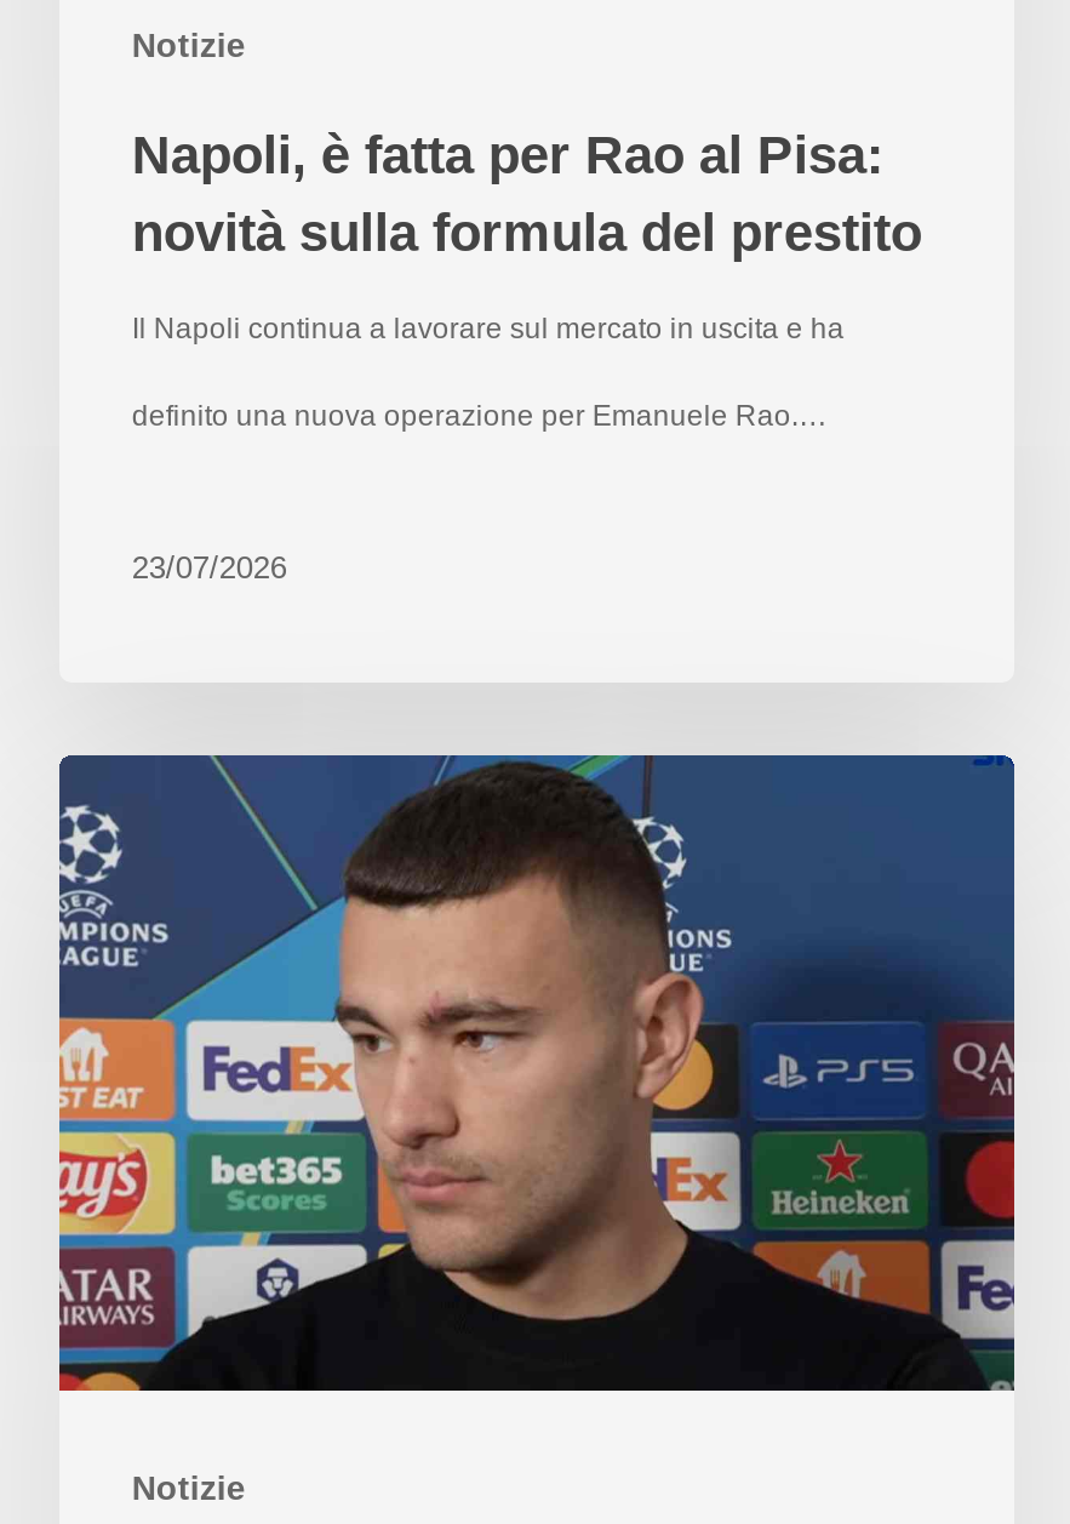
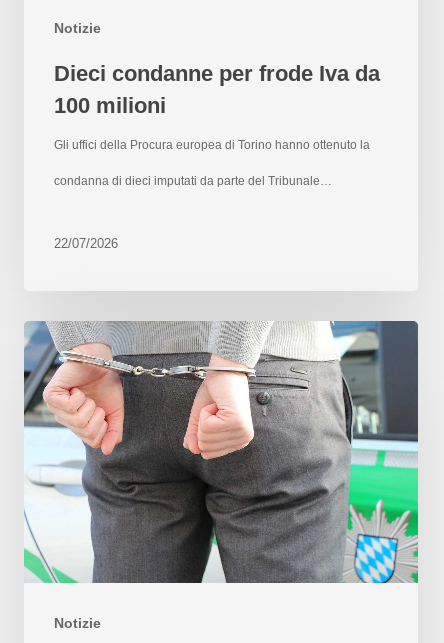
- Napoli, è fatta per Rao al Pisa:
- novità sulla formula del prestito
+ Dieci condanne per frode Iva da
+ 100 milioni

- Il Napoli continua a lavorare sul mercato in uscita e ha
+ Gli uffici della Procura europea di Torino hanno ottenuto la

- definito una nuova operazione per Emanuele Rao.…
+ condanna di dieci imputati da parte del Tribunale…

- 23/07/2026
+ 22/07/2026

- [image]
+ [image]
